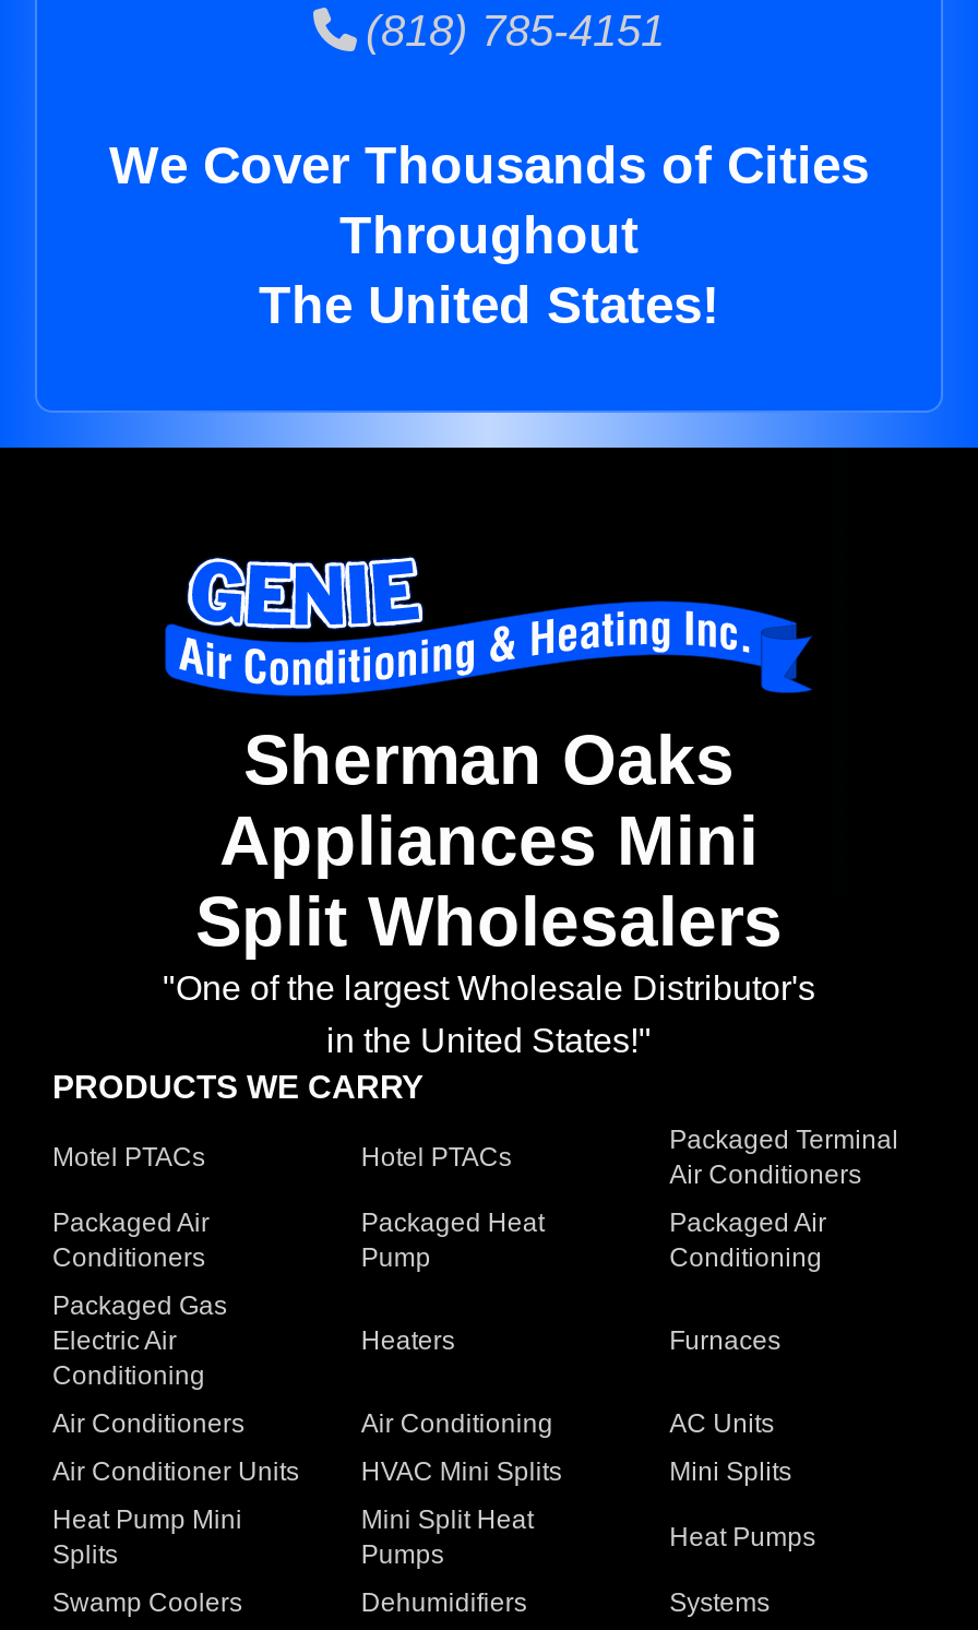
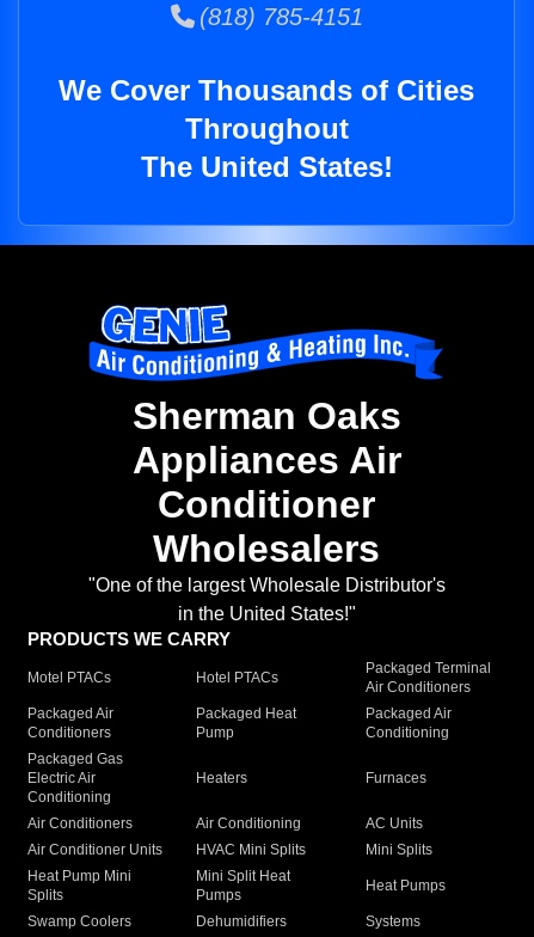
- Appliances Mini
- Split Wholesalers
+ Appliances Air
+ Conditioner
+ Wholesalers
